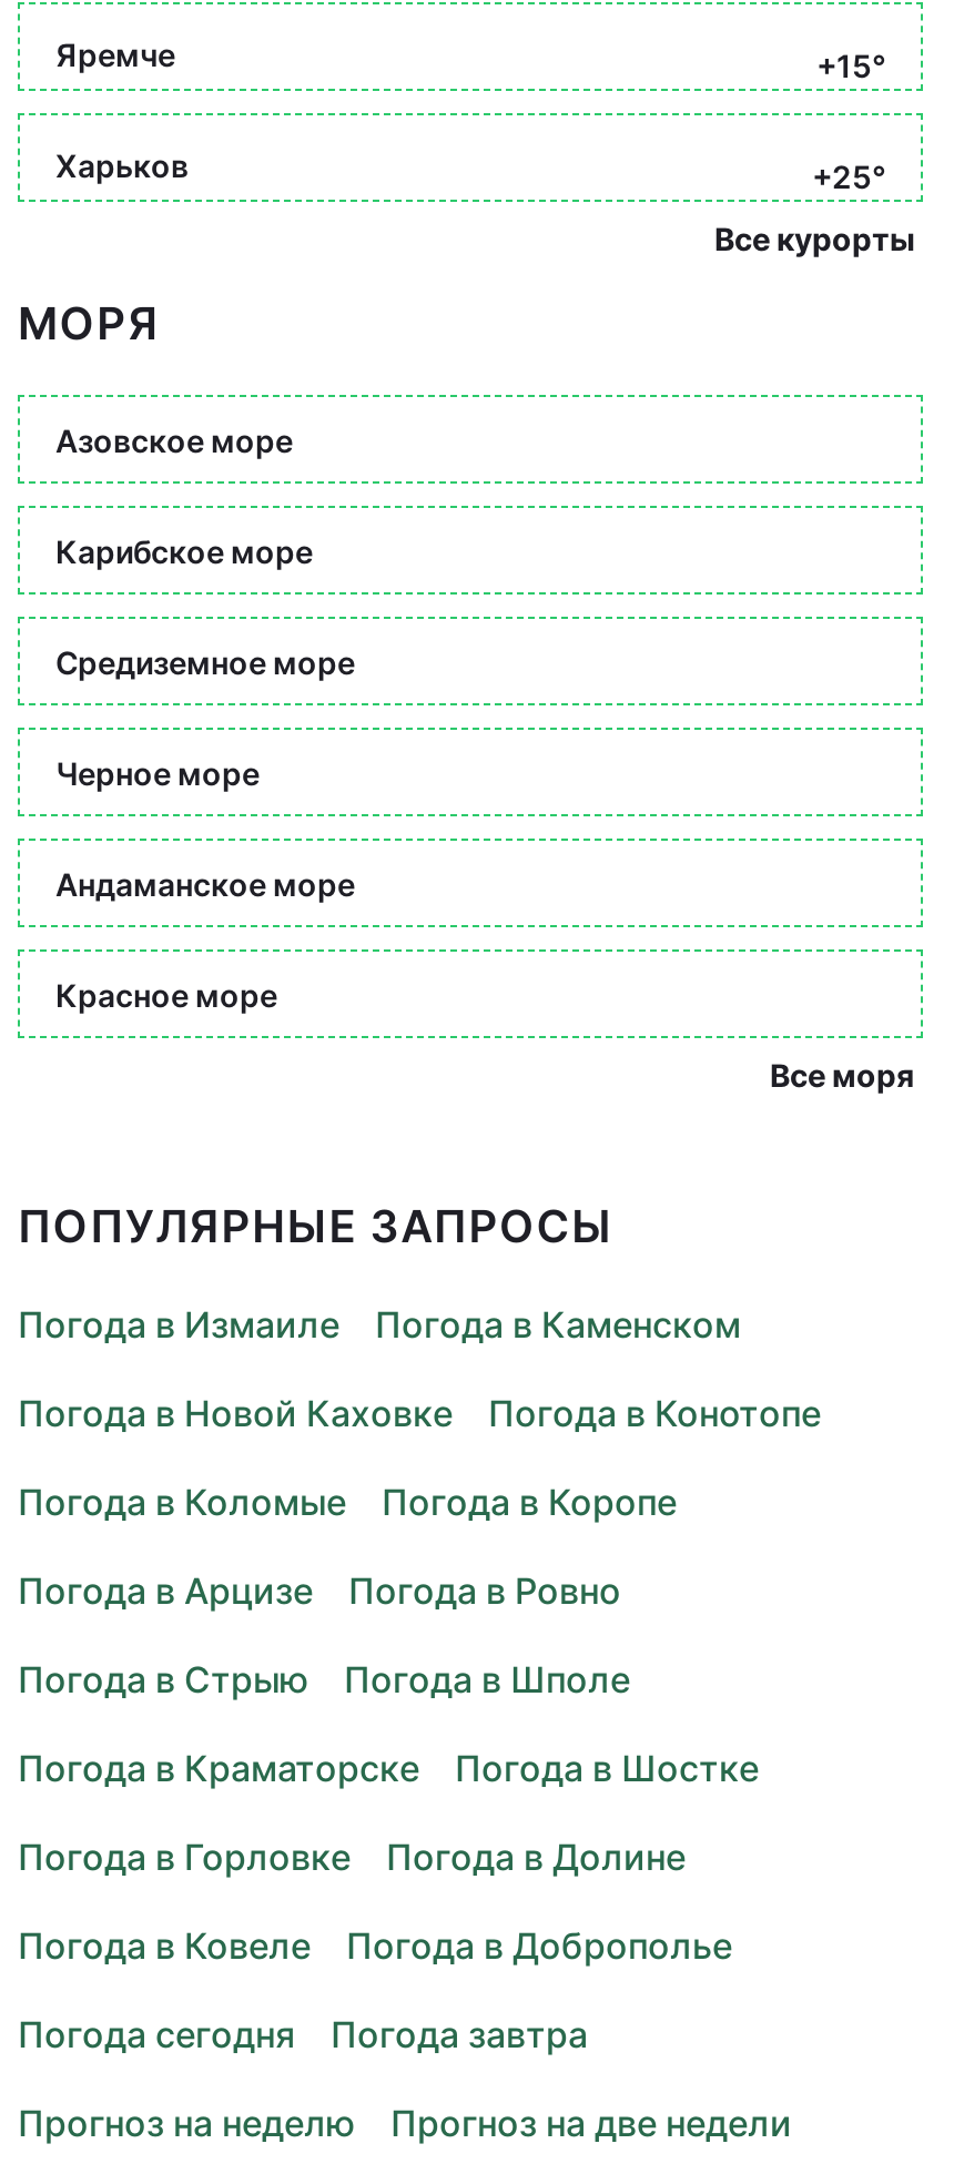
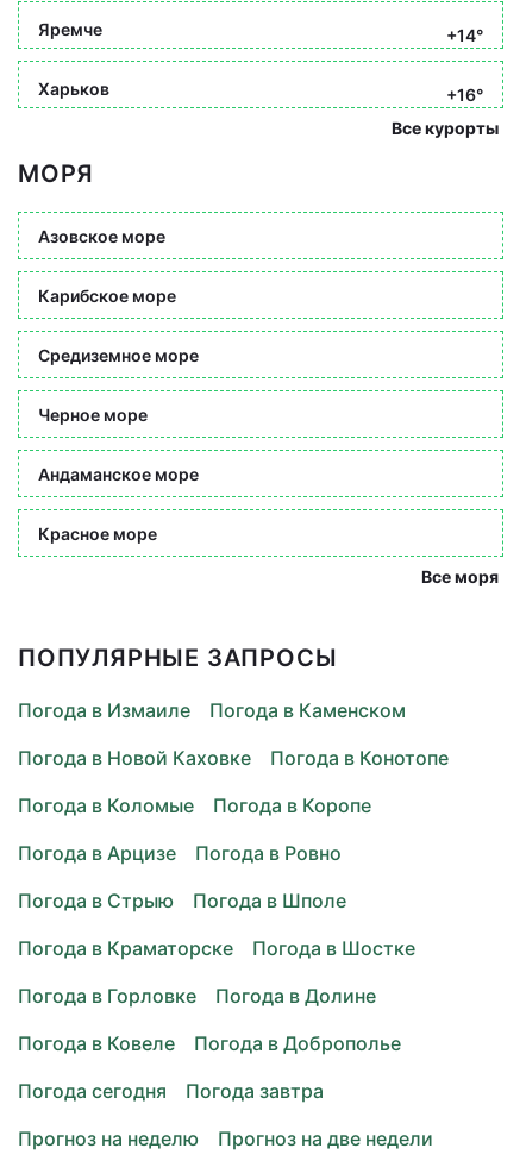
- +15°
+ +14°

- +25°
+ +16°
